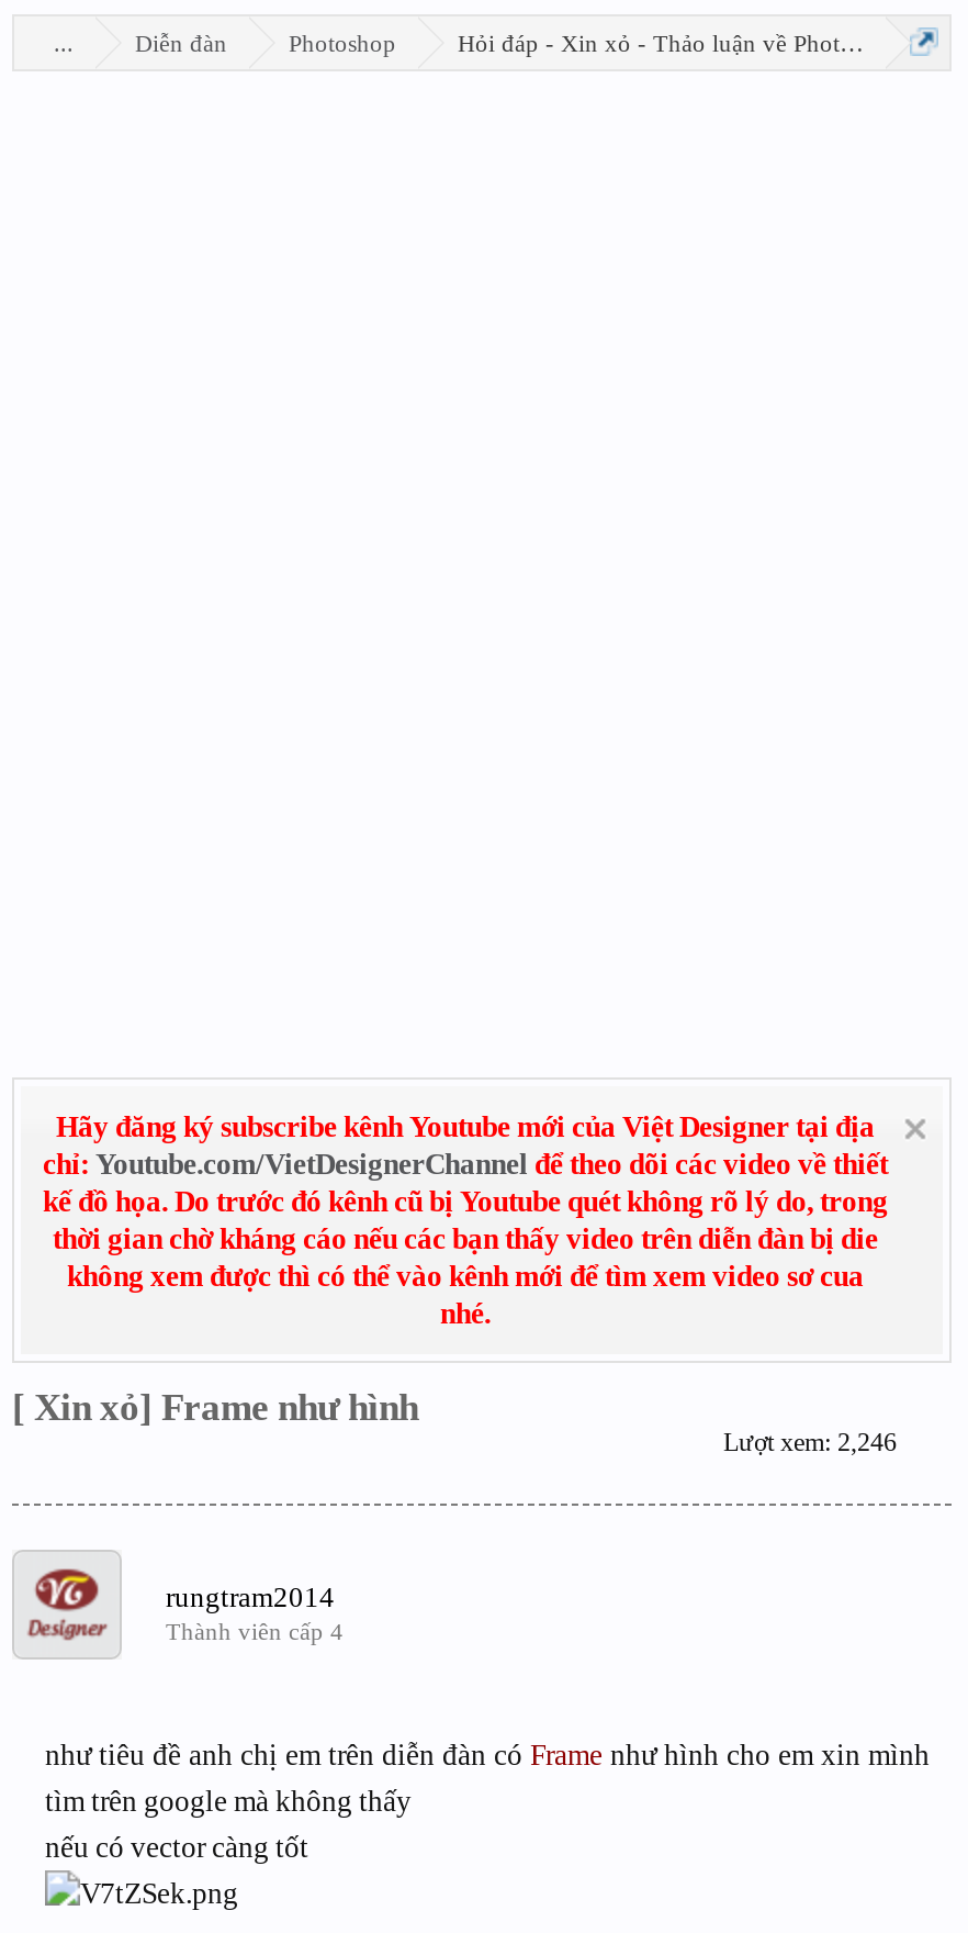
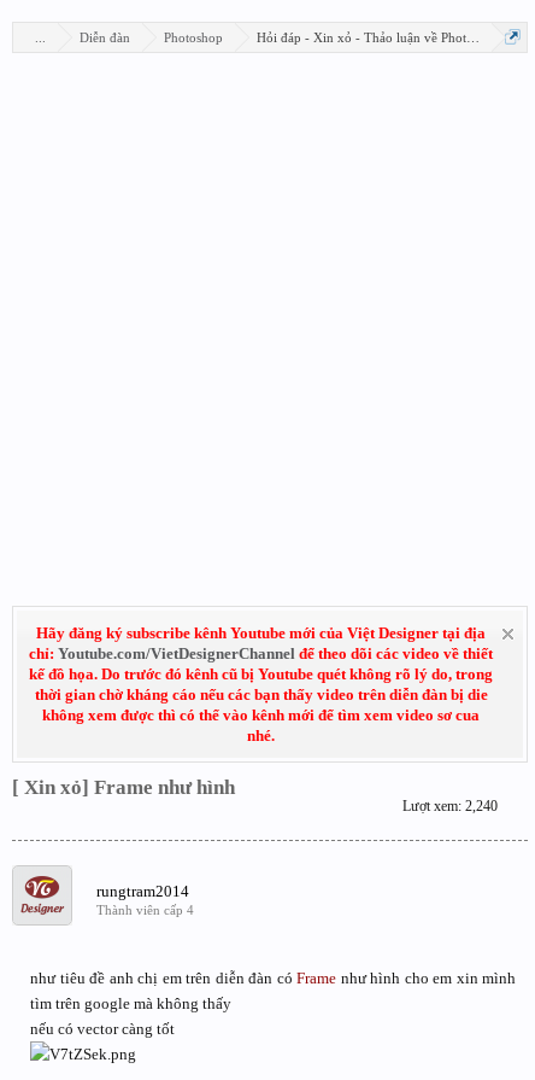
- Lượt xem: 2,246
+ Lượt xem: 2,240
